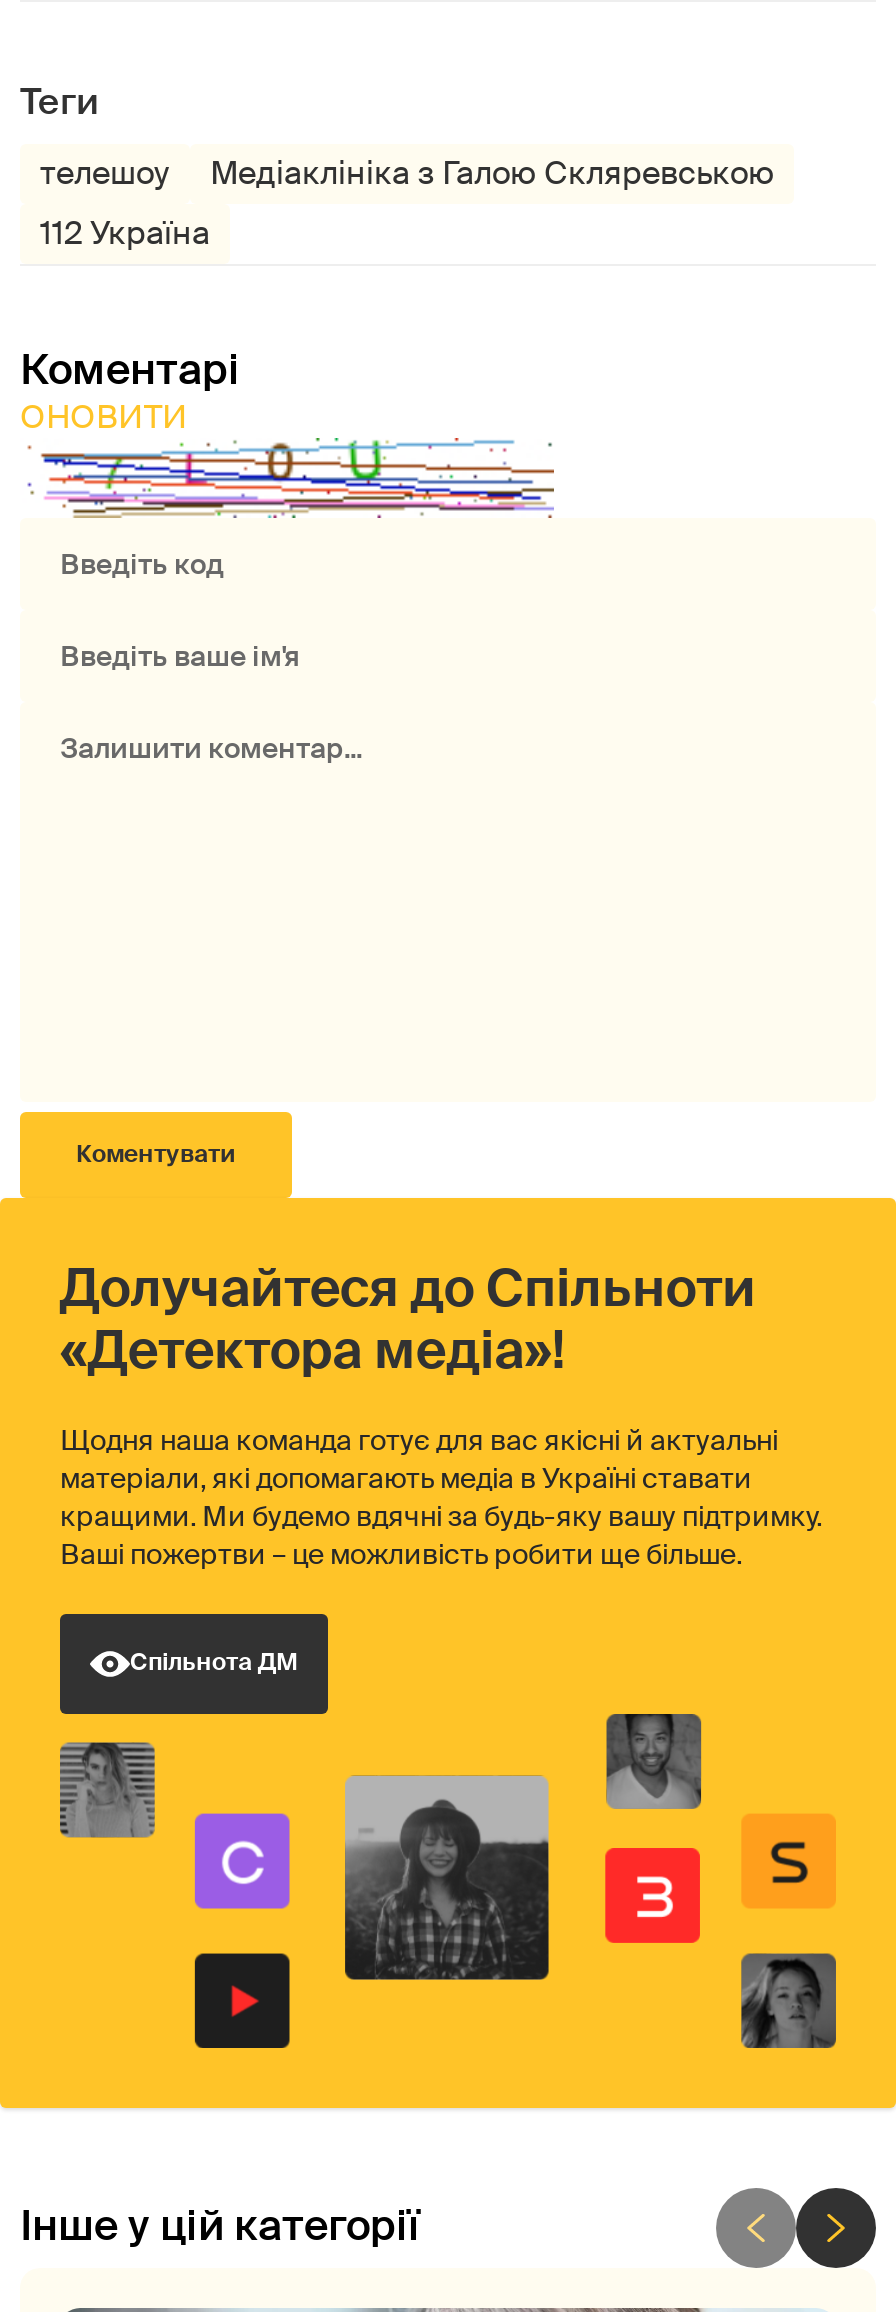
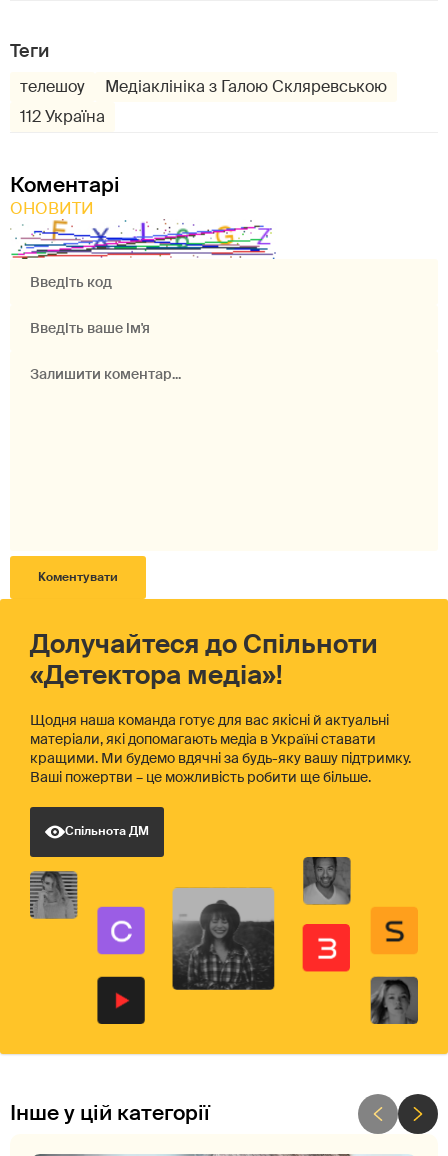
- [image]
+ [image]
